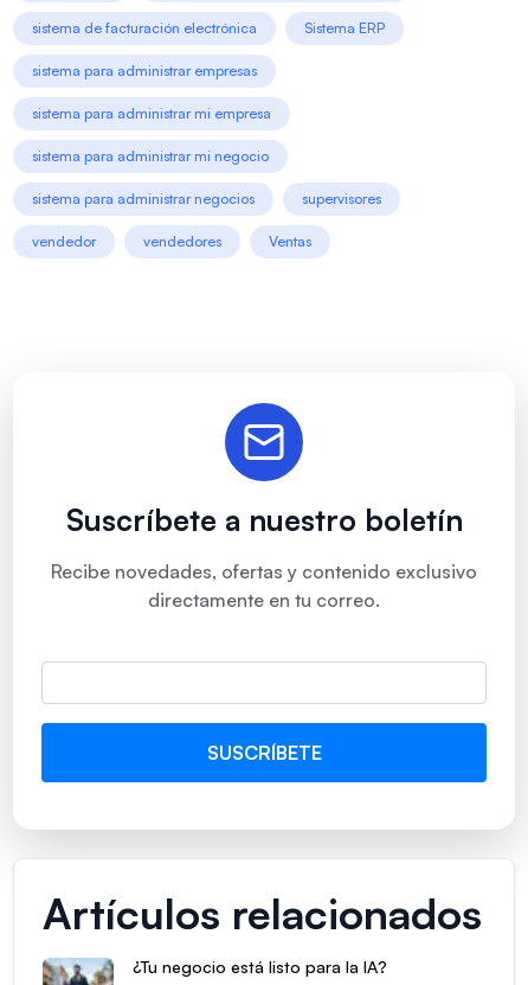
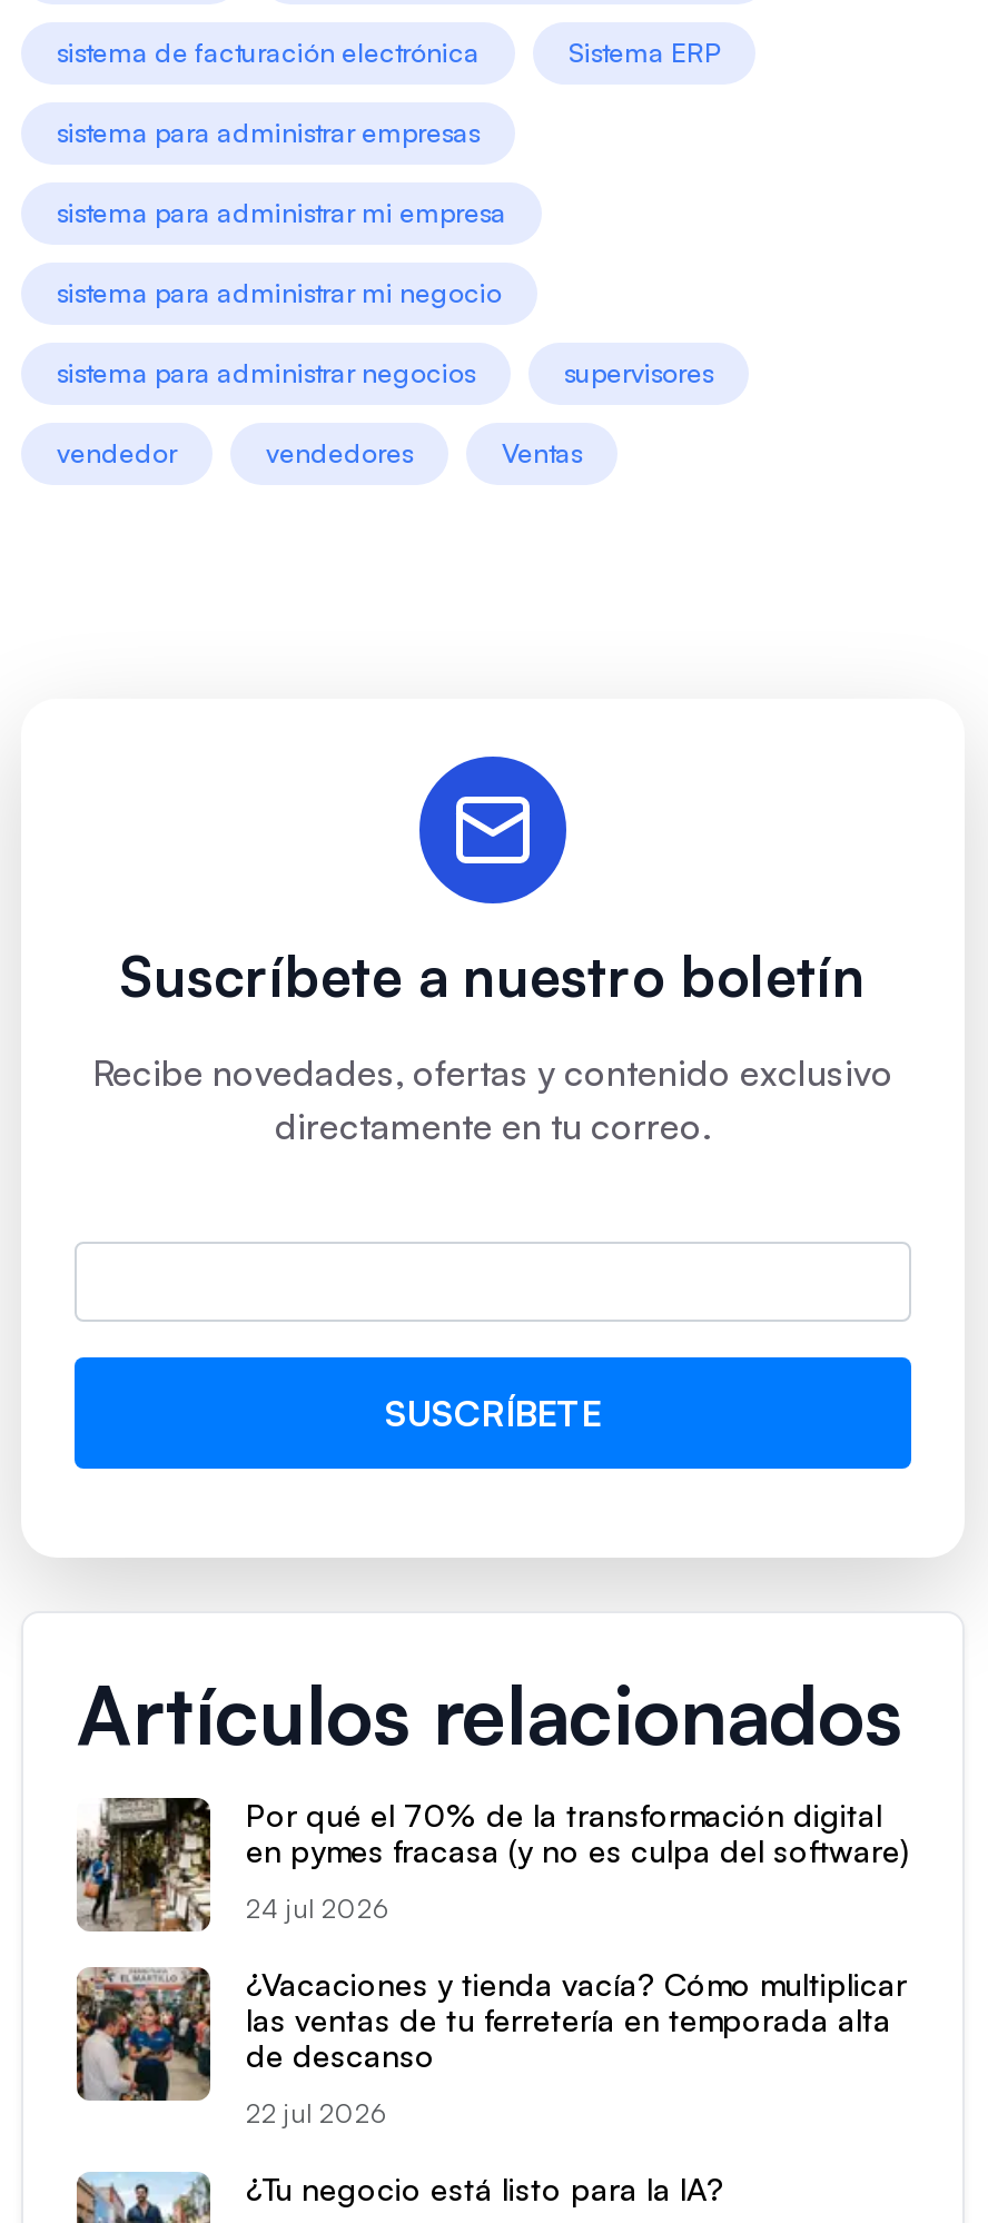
+ [image]
+ Por qué el 70% de la transformación digital
+ en pymes fracasa (y no es culpa del software)
+ 24 jul 2026
+ ¿Vacaciones y tienda vacía? Cómo multiplicar
+ las ventas de tu ferretería en temporada alta
+ de descanso
+ 22 jul 2026

+ [image]
